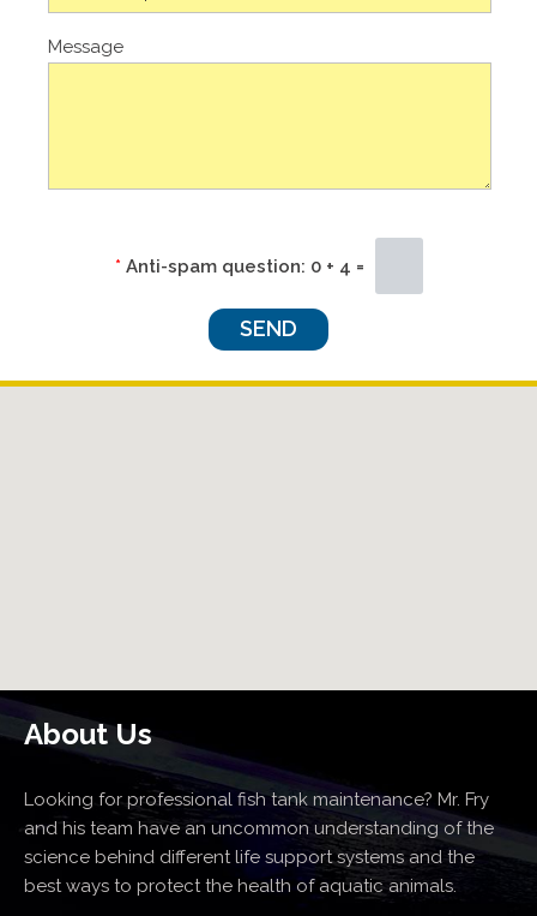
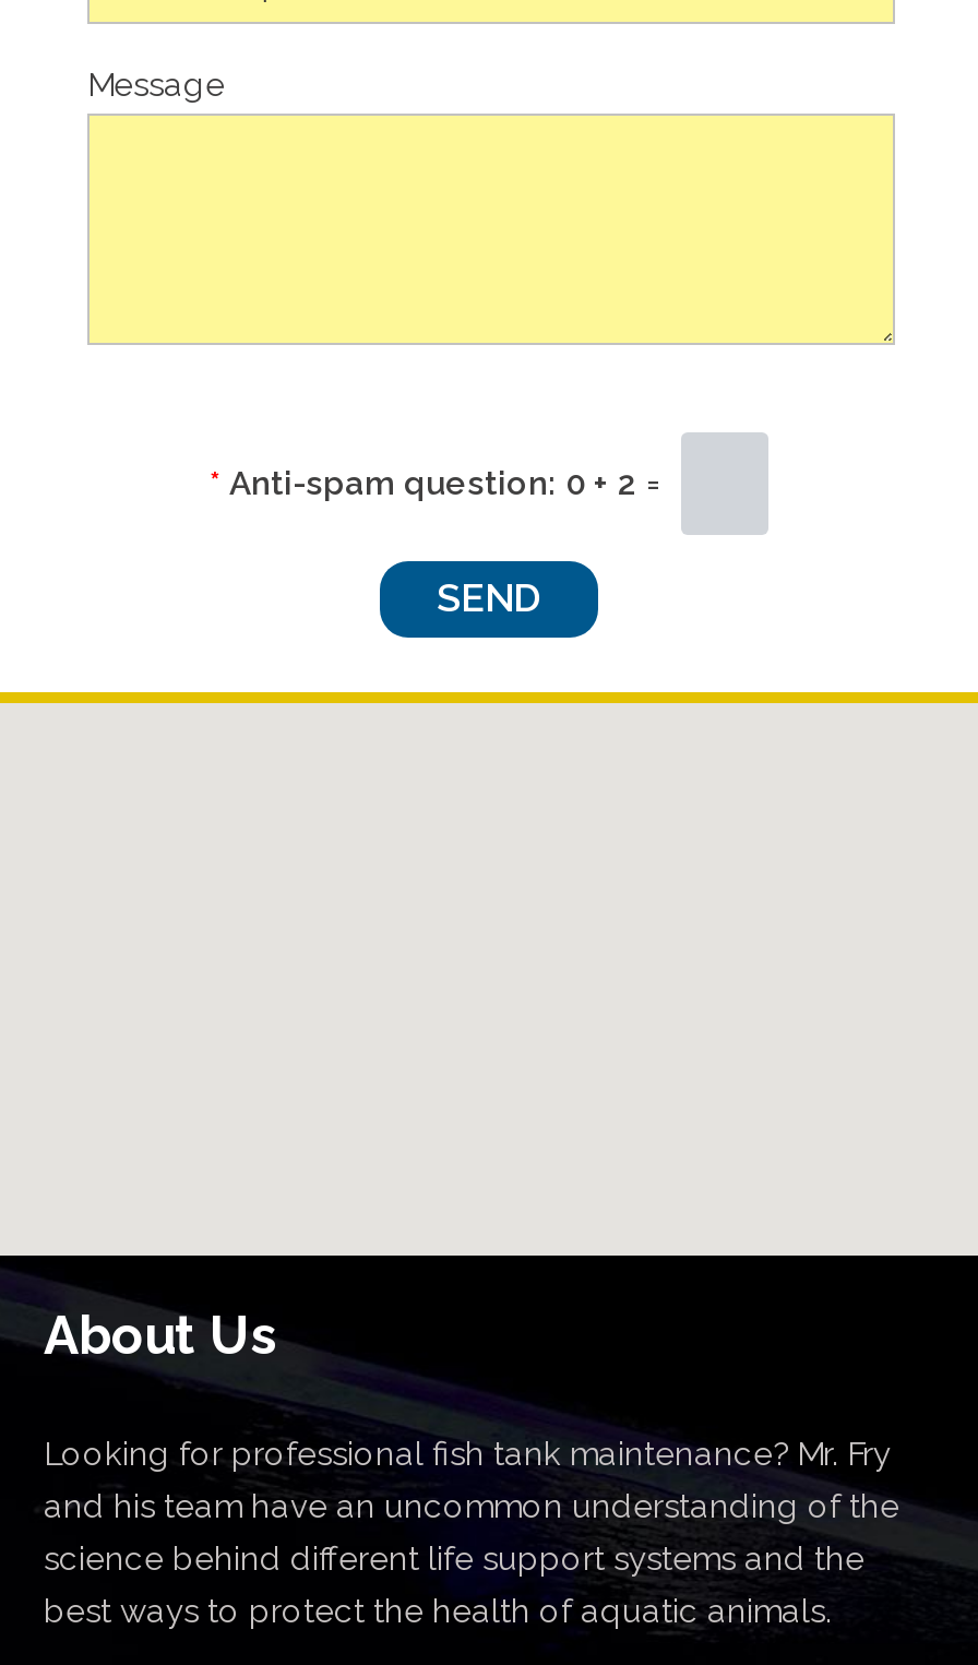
- * Anti-spam question: 0 + 4 =
+ * Anti-spam question: 0 + 2 =
